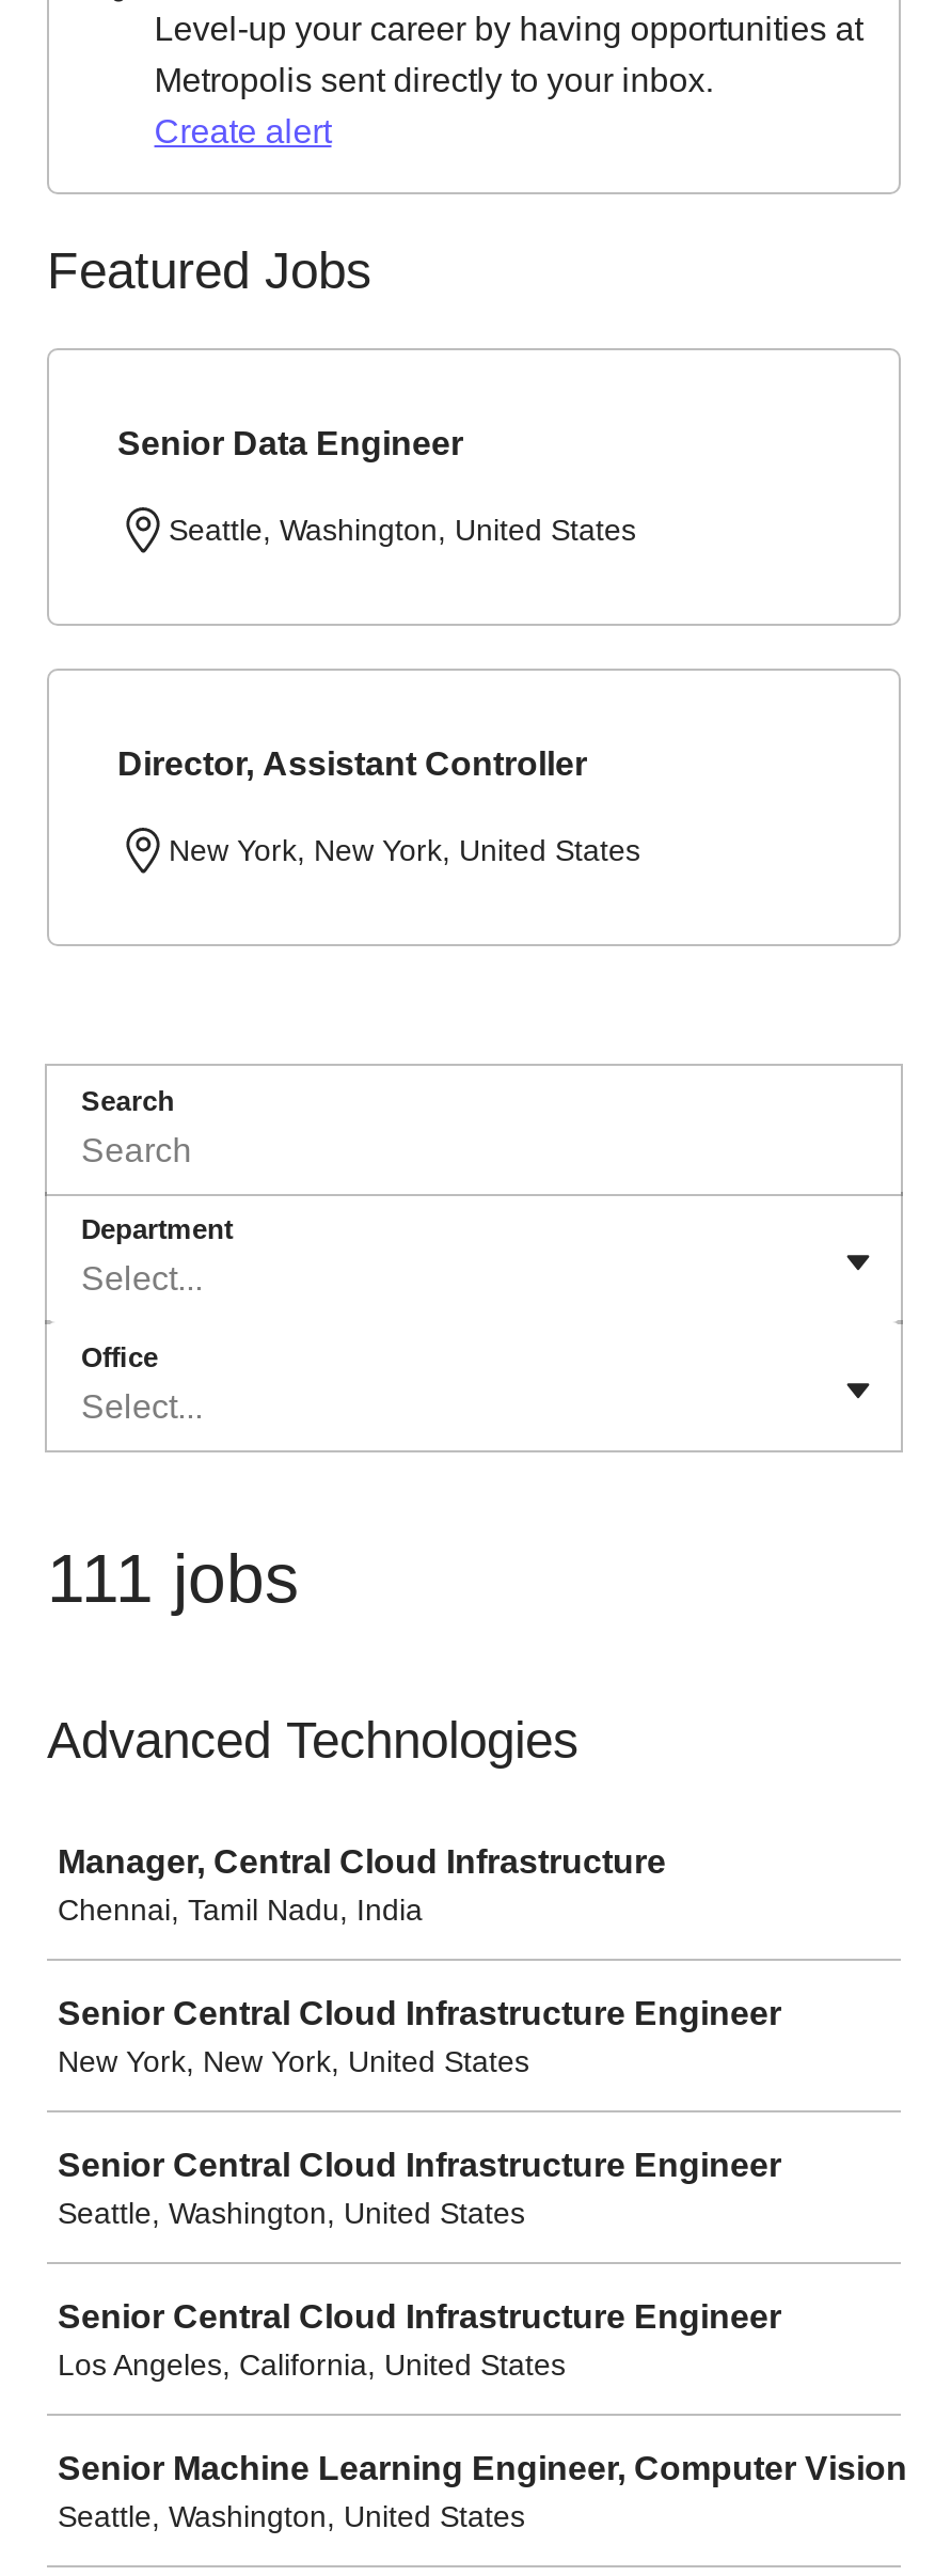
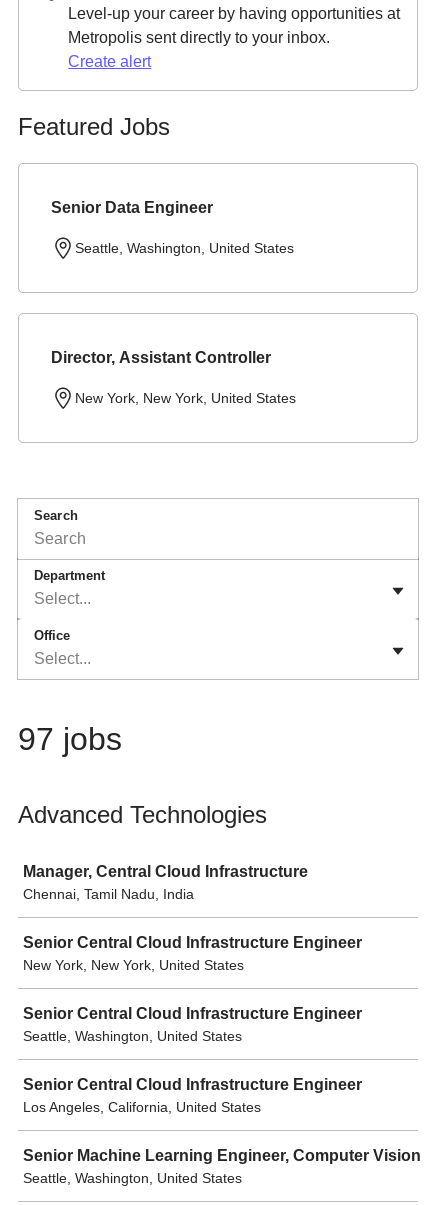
- 111 jobs
+ 97 jobs
